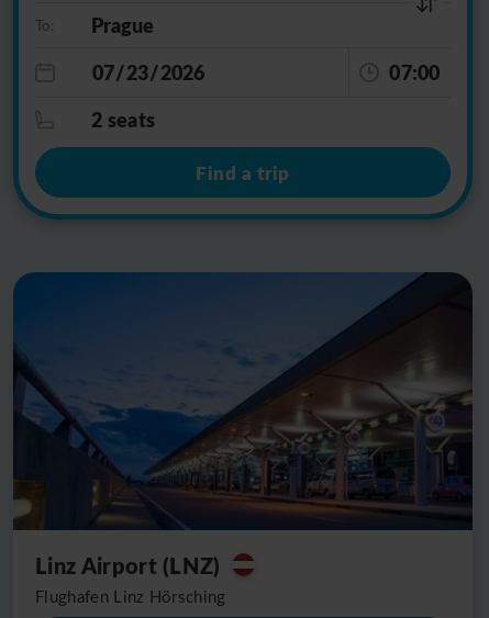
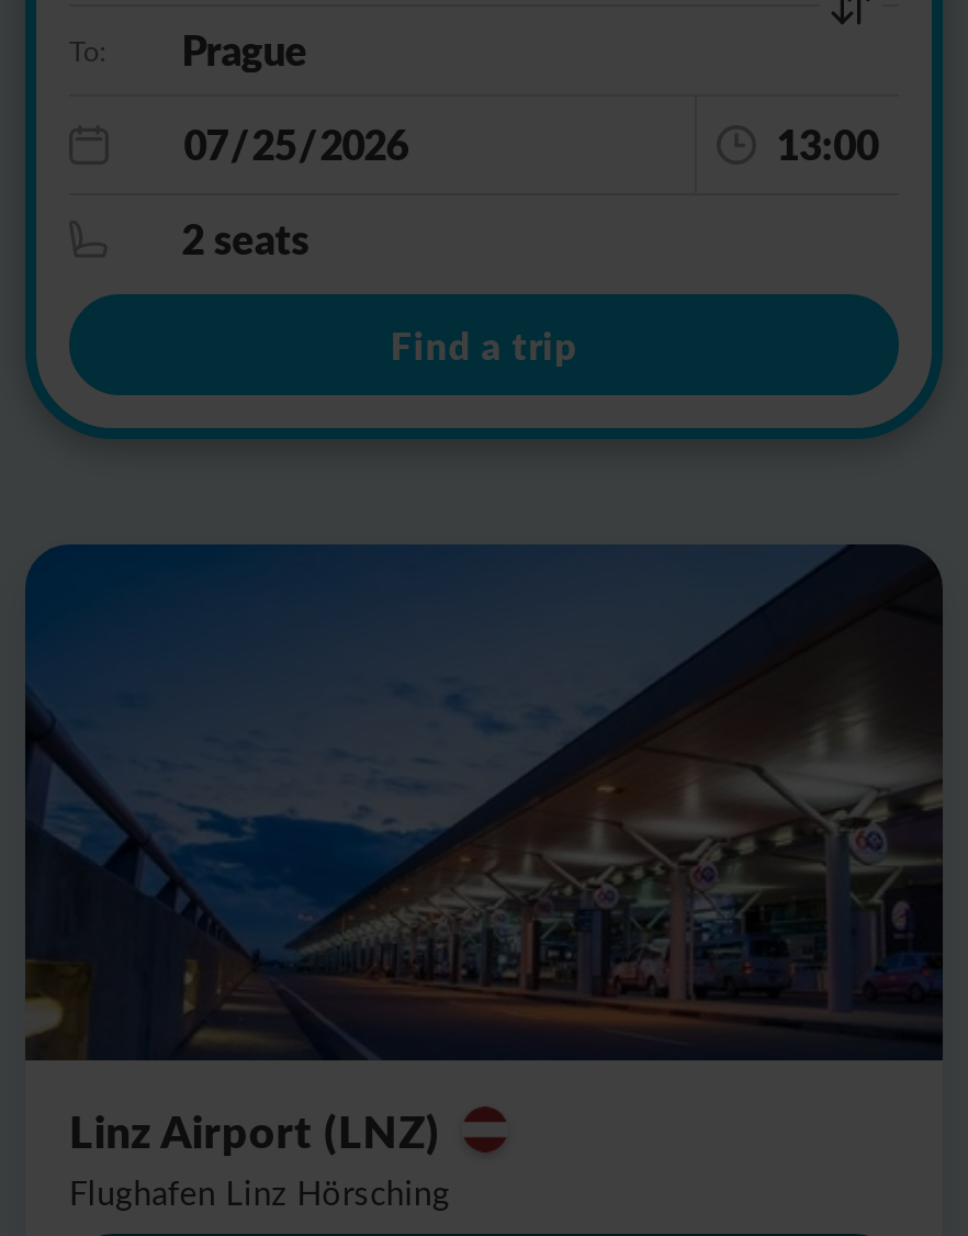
- 07:00
+ 13:00
